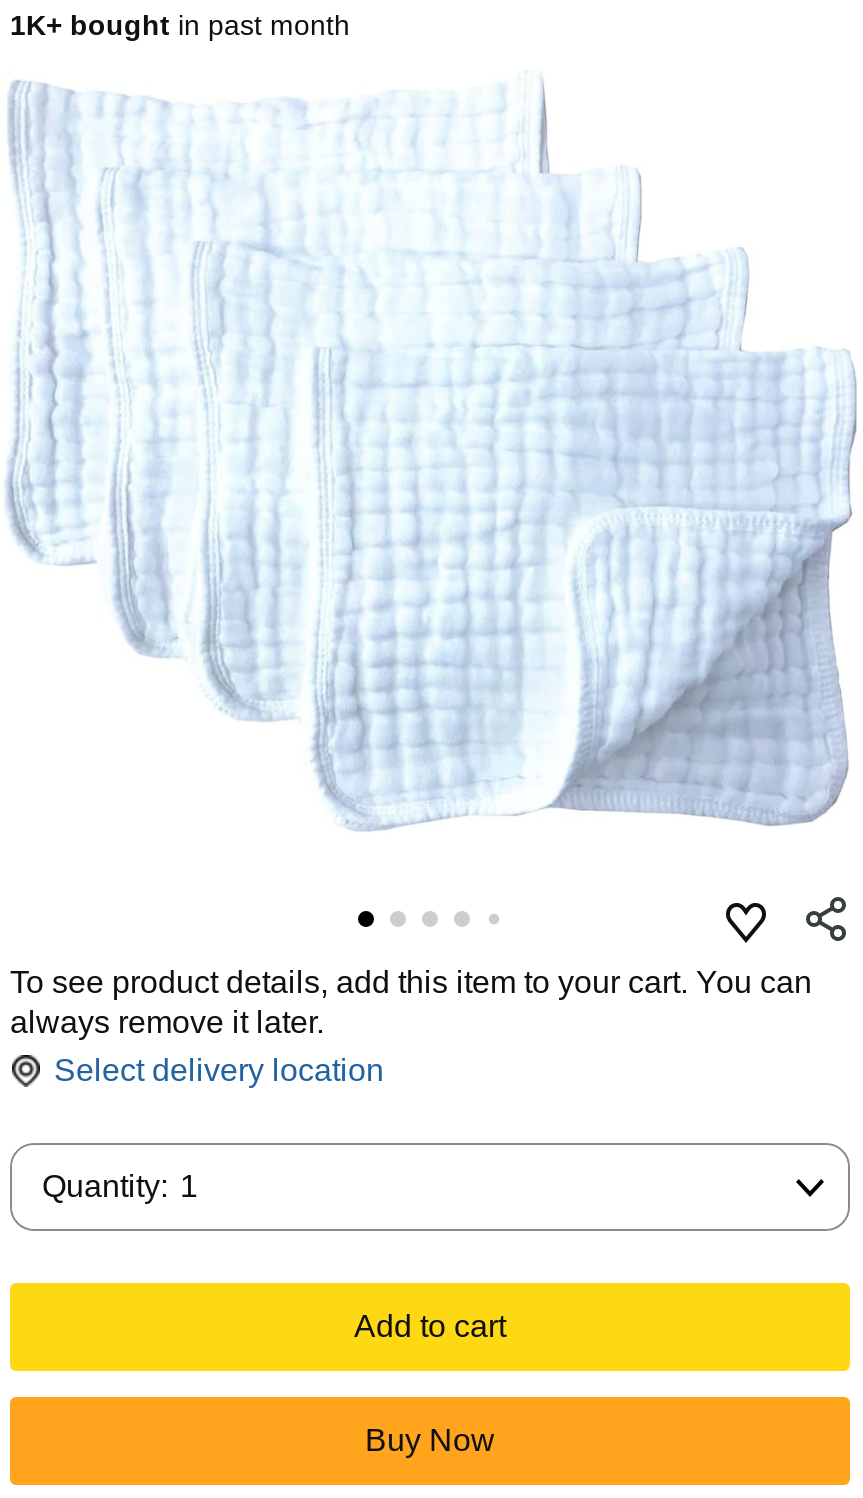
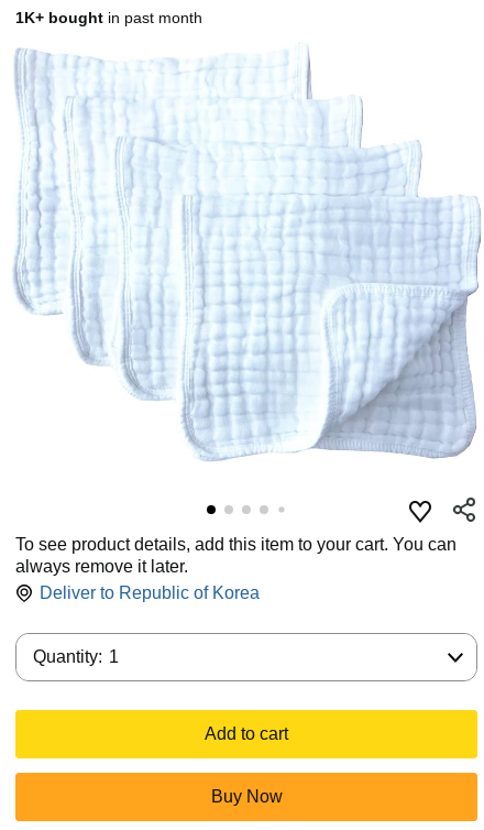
- Select delivery location
+ Deliver to Republic of Korea
